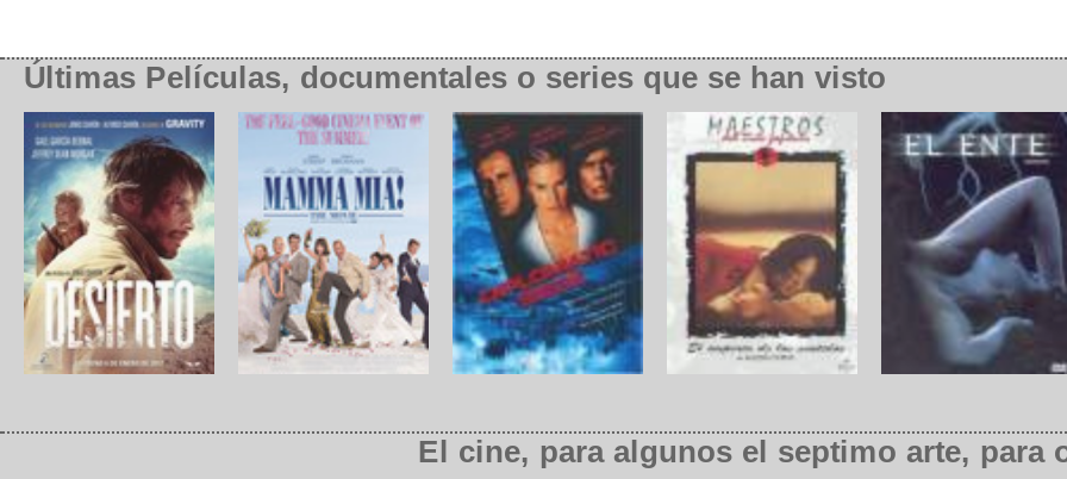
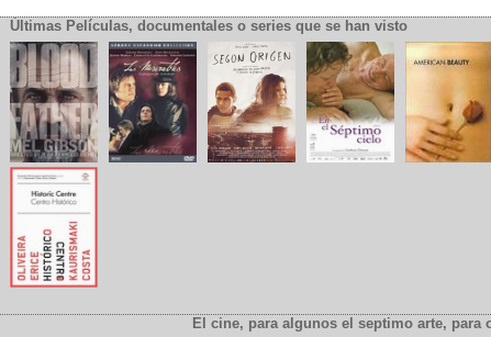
- [image]
+ [image]

- [image]
+ [image]

- [image]
+ [image]

- [image]
+ [image]

- [image]
+ [image]
